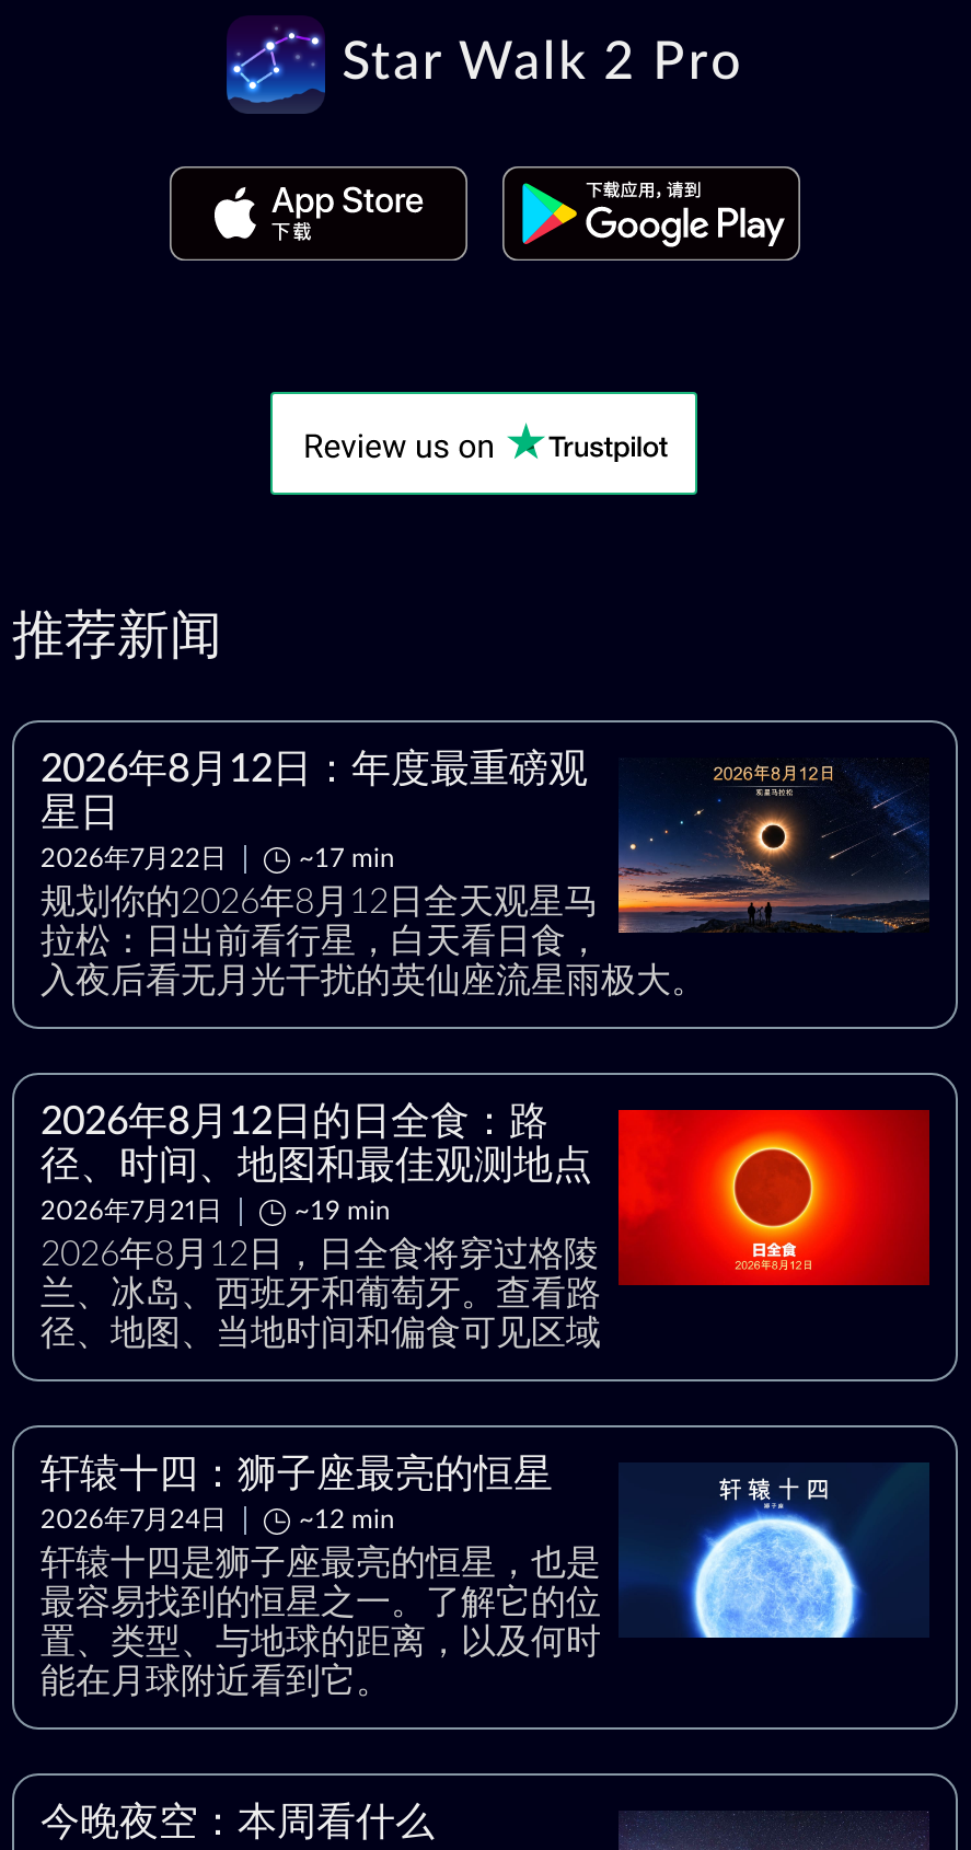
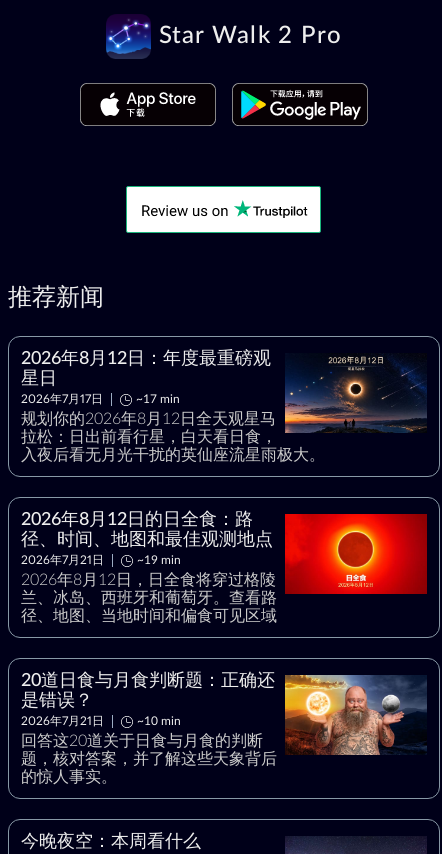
- 2026年7月22日
+ 2026年7月17日

- [image]
- 轩辕十四：狮子座最亮的恒星
- 2026年7月24日
- ~12 min
- 轩辕十四是狮子座最亮的恒星，也是
- 最容易找到的恒星之一。了解它的位
- 置、类型、与地球的距离，以及何时
- 能在月球附近看到它。
+ [image]
+ 20道日食与月食判断题：正确还
+ 是错误？
+ 2026年7月21日
+ ~10 min
+ 回答这20道关于日食与月食的判断
+ 题，核对答案，并了解这些天象背后
+ 的惊人事实。
